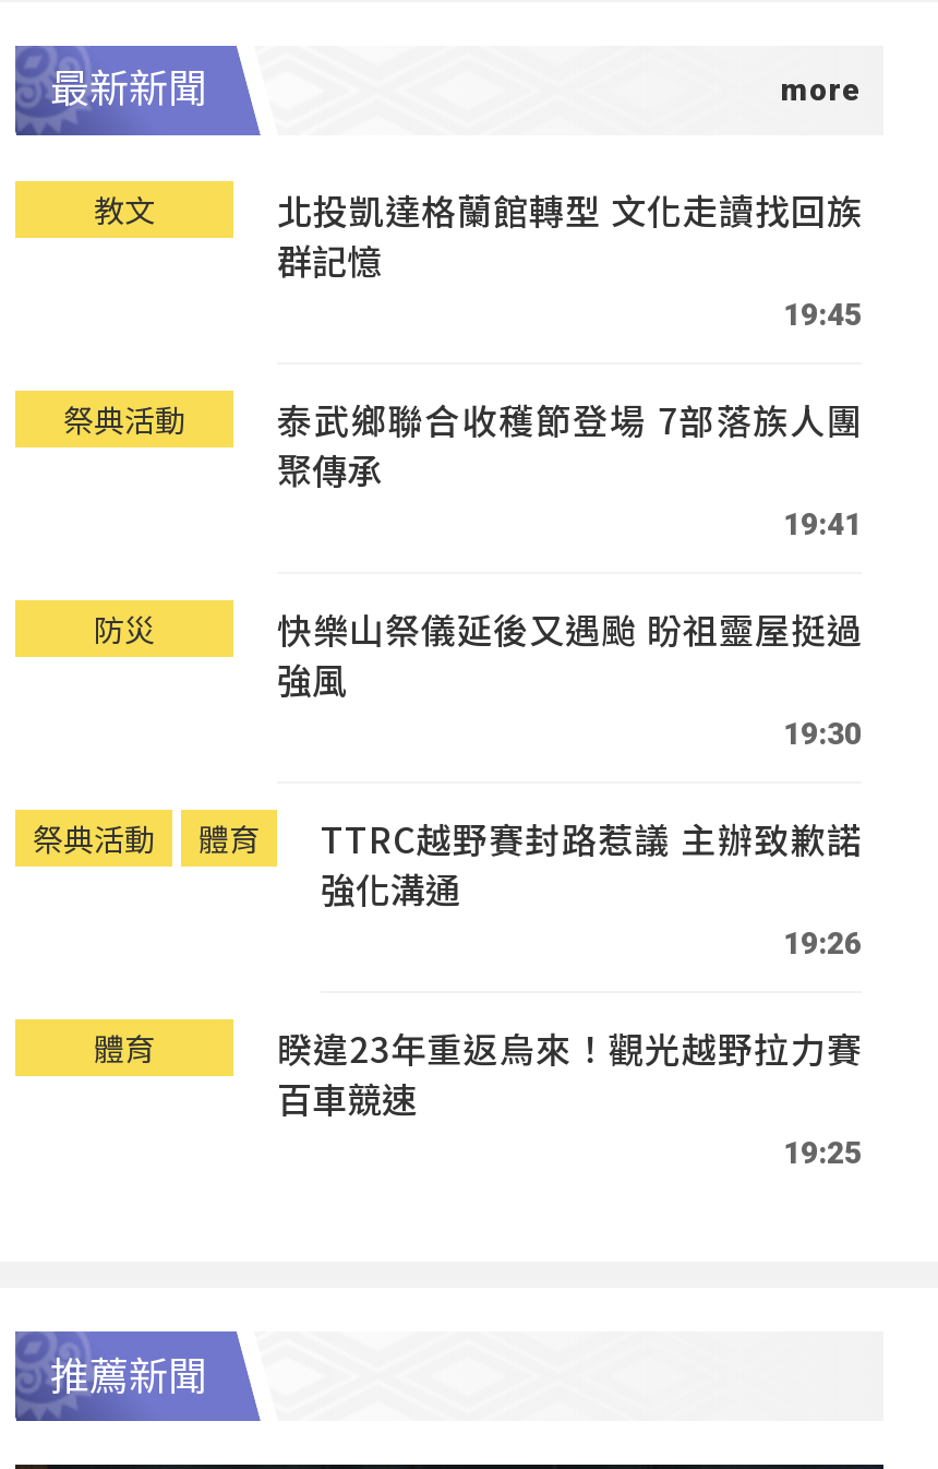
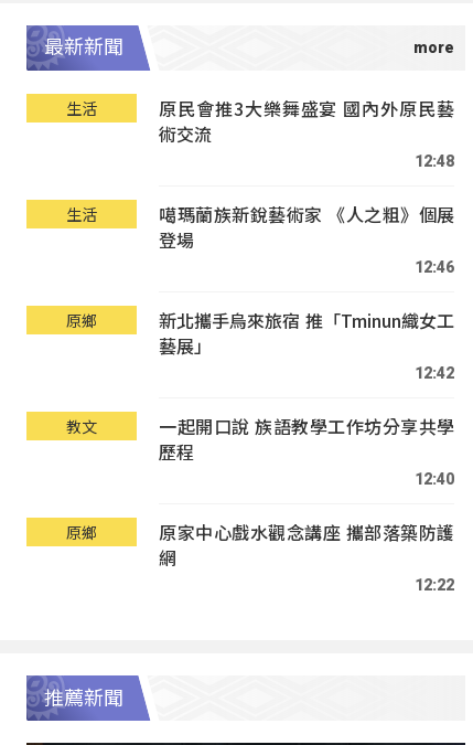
+ 生活
+ 原民會推3大樂舞盛宴 國內外原民藝
+ 術交流
+ 12:48
+ 生活
+ 噶瑪蘭族新銳藝術家 《人之粗》個展
+ 登場
+ 12:46
+ 原鄉
+ 新北攜手烏來旅宿 推「Tminun織女工
+ 藝展」
+ 12:42

- 北投凱達格蘭館轉型 文化走讀找回族
- 群記憶
- 19:45
- 祭典活動
- 泰武鄉聯合收穫節登場 7部落族人團
- 聚傳承
- 19:41
- 防災
- 快樂山祭儀延後又遇颱 盼祖靈屋挺過
- 強風
- 19:30
- 祭典活動
- 體育
- TTRC越野賽封路惹議 主辦致歉諾
- 強化溝通
- 19:26
- 體育
- 睽違23年重返烏來！觀光越野拉力賽
- 百車競速
- 19:25
+ 一起開口說 族語教學工作坊分享共學
+ 歷程
+ 12:40
+ 原鄉
+ 原家中心戲水觀念講座 攜部落築防護
+ 網
+ 12:22

moved down: 教文
